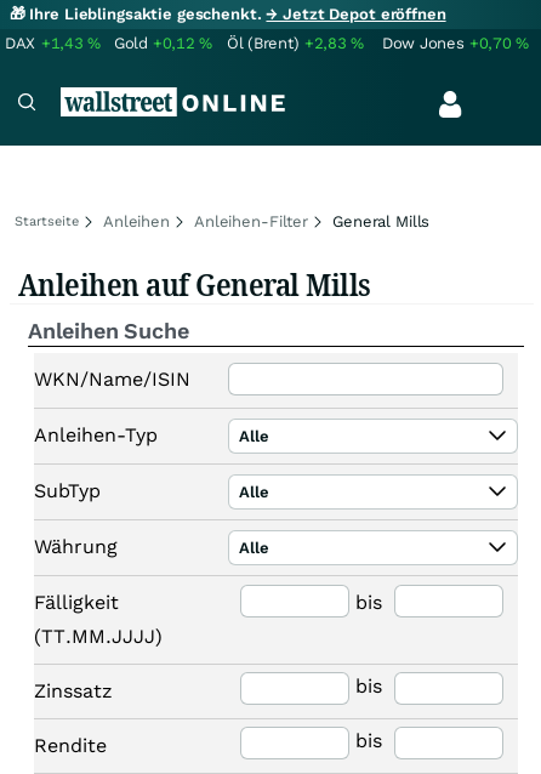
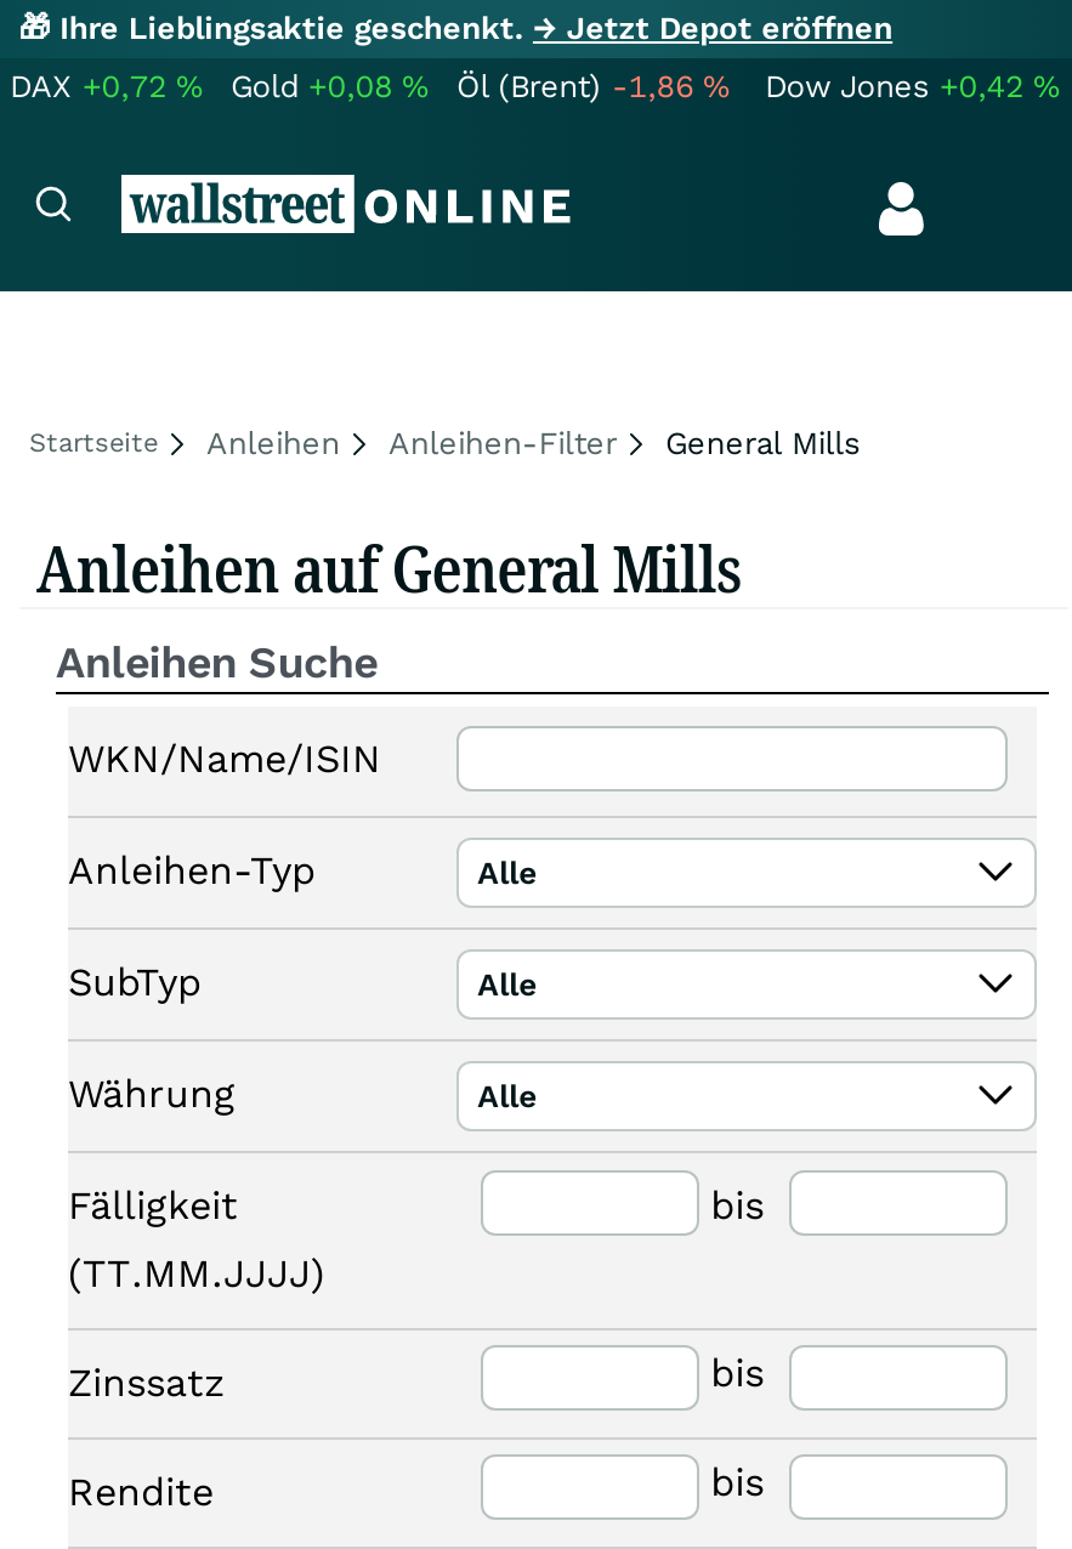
- DAX +1,43%
+ DAX +0,72%

- Gold +0,12%
+ Gold +0,08%

- Öl (Brent) +2,83%
+ Öl (Brent) -1,86%

- Dow Jones +0,70%
+ Dow Jones +0,42%
